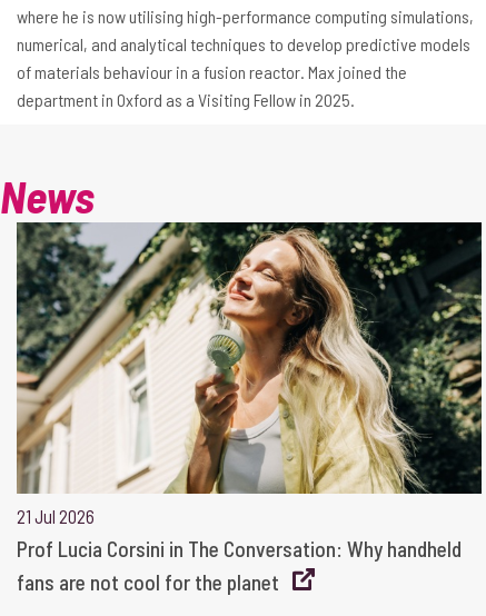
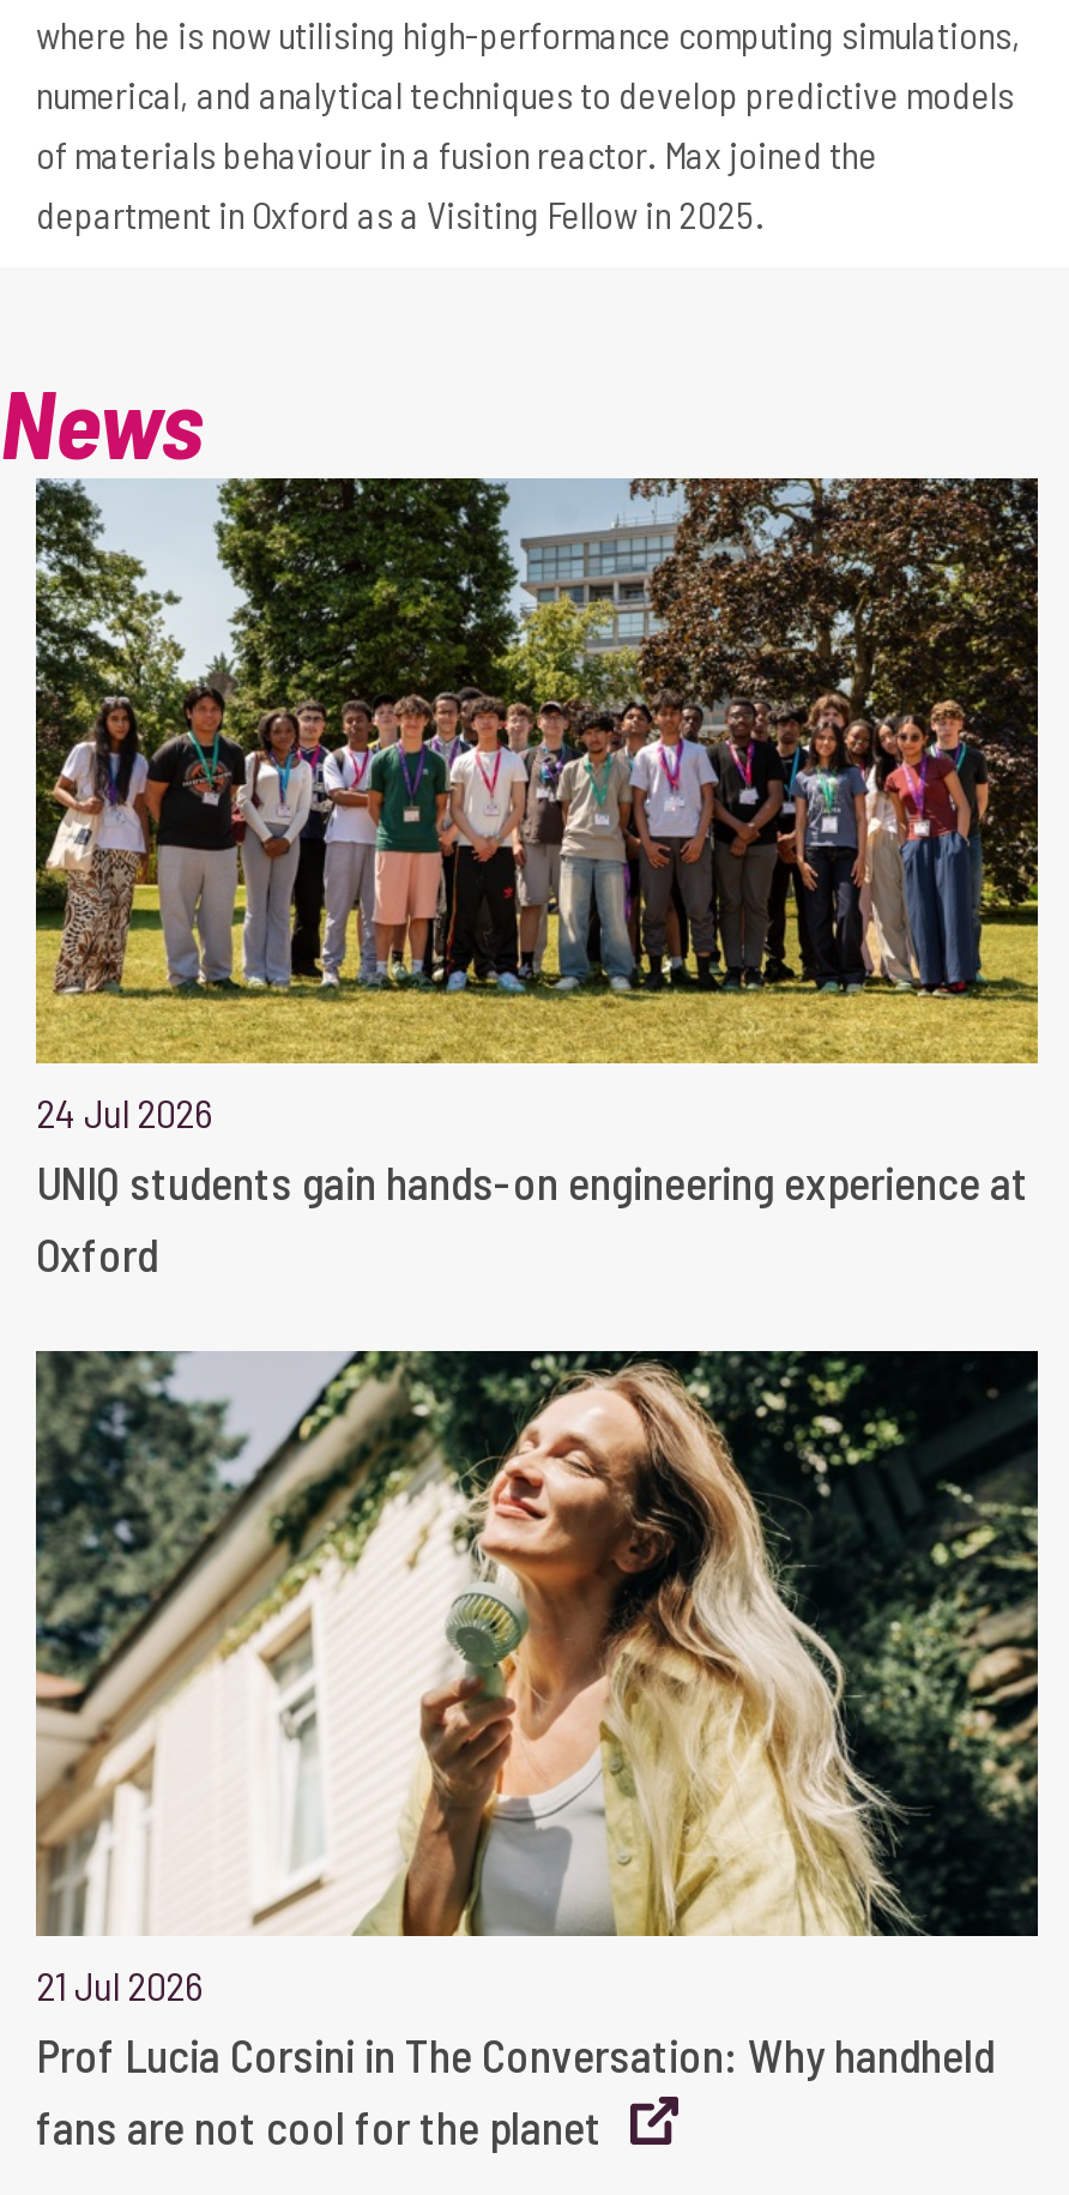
+ [image]
+ 24 Jul 2026
+ UNIQ students gain hands-on engineering experience at
+ Oxford
